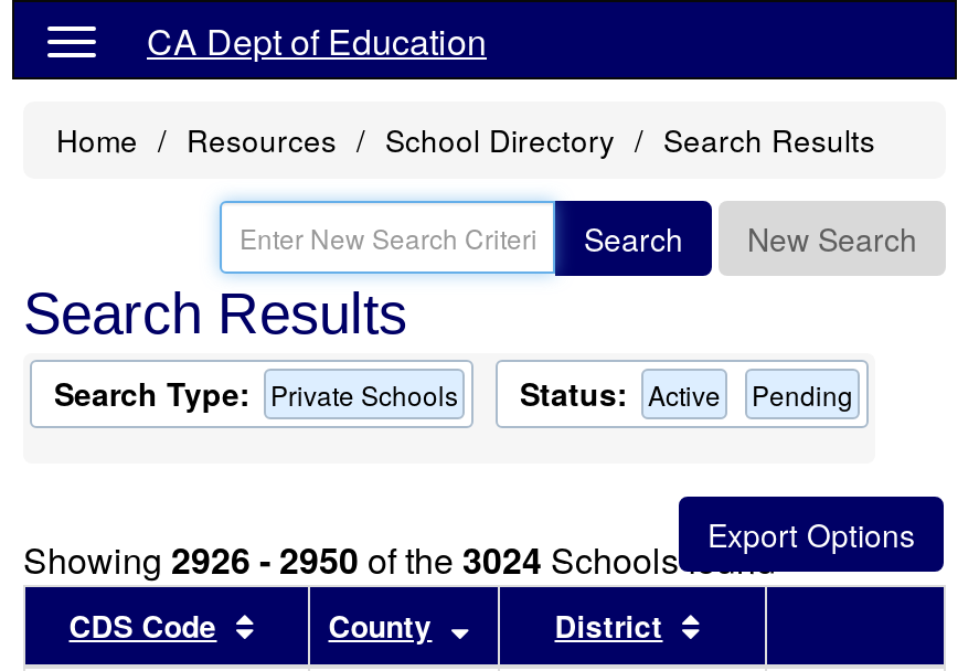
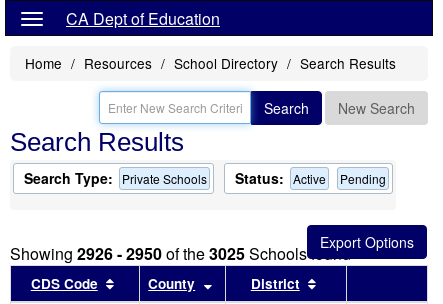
- Showing 2926 - 2950 of the 3024 Schools found
+ Showing 2926 - 2950 of the 3025 Schools found
